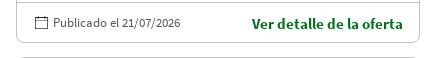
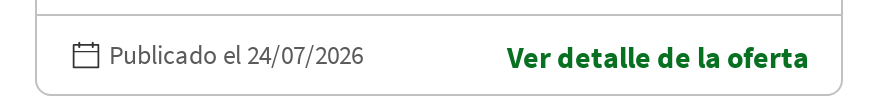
- Publicado el 21/07/2026
+ Publicado el 24/07/2026
